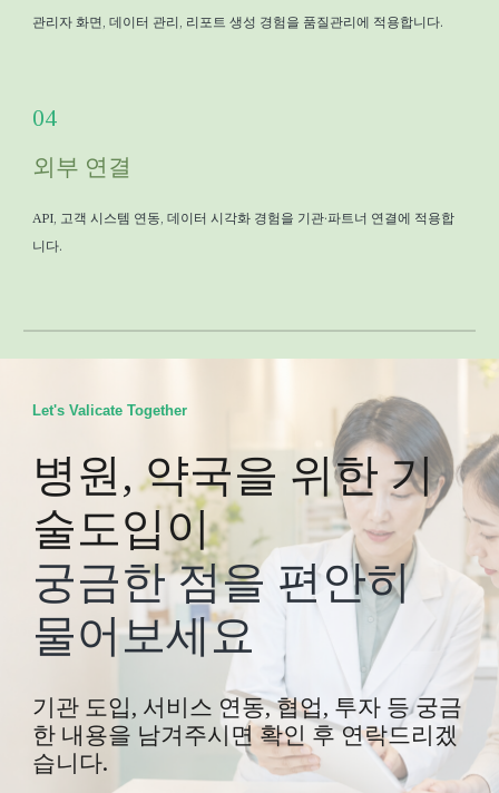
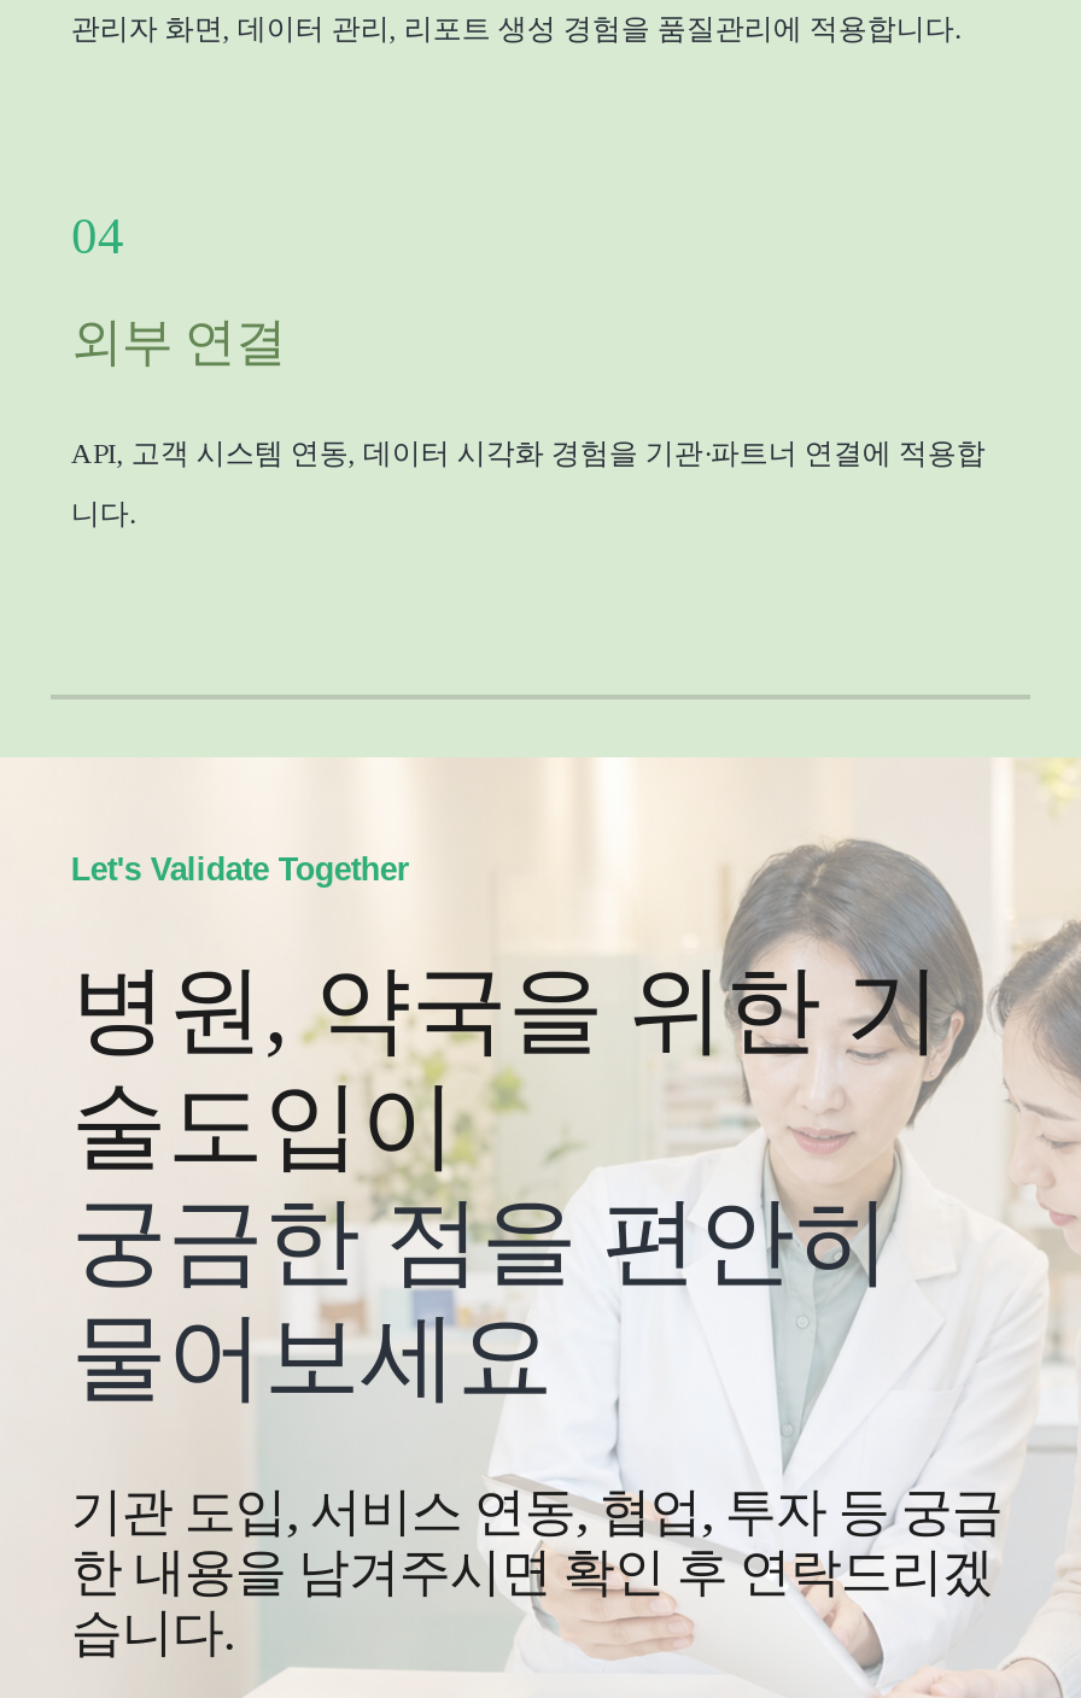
- Let's Valicate Together
+ Let's Validate Together
